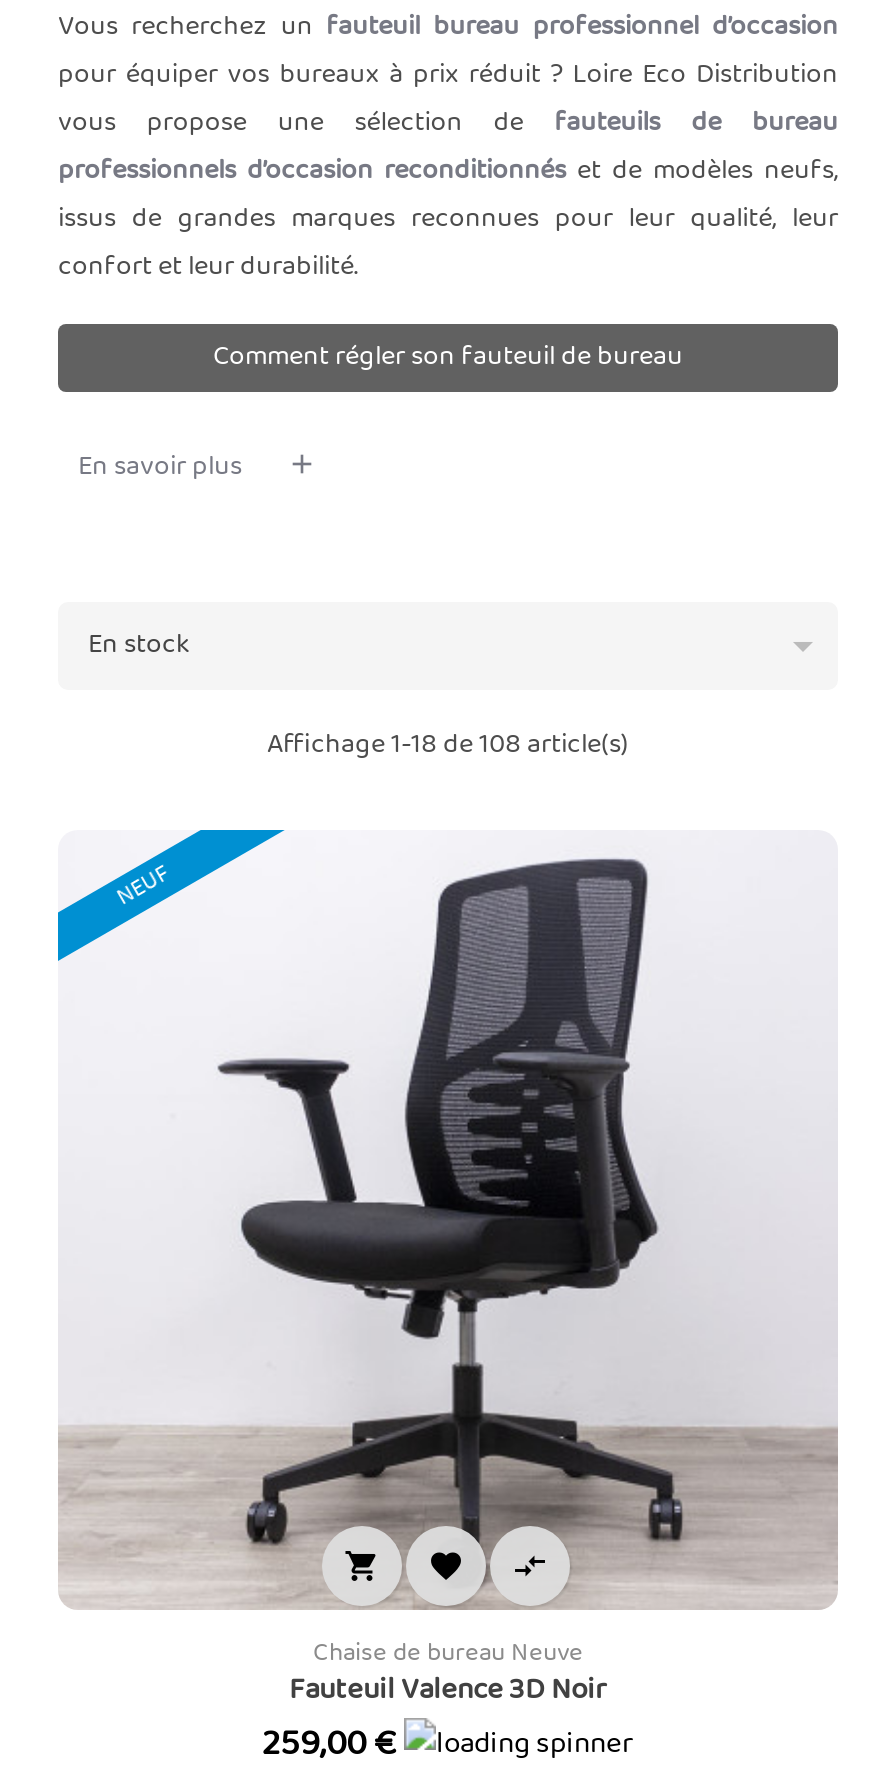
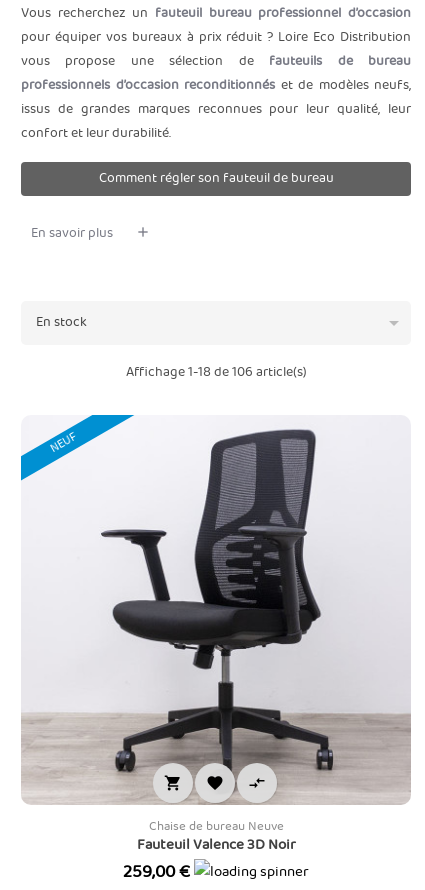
- Affichage 1-18 de 108 article(s)
+ Affichage 1-18 de 106 article(s)
